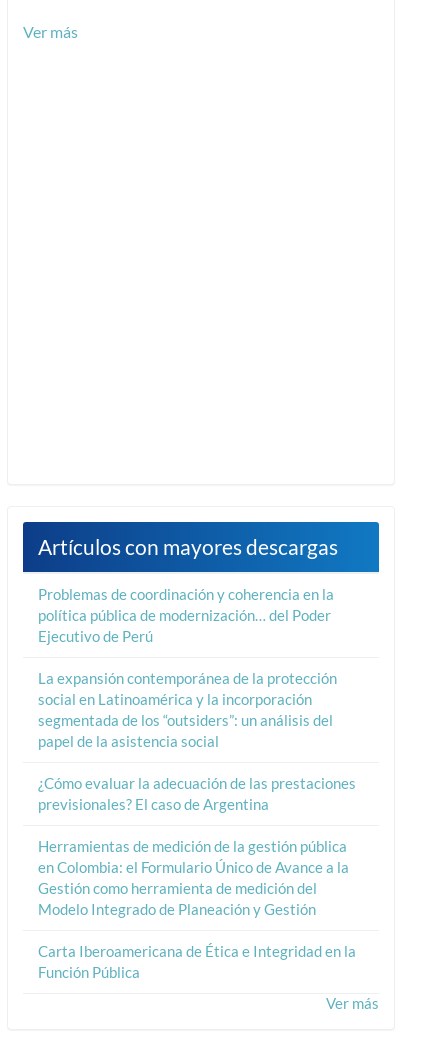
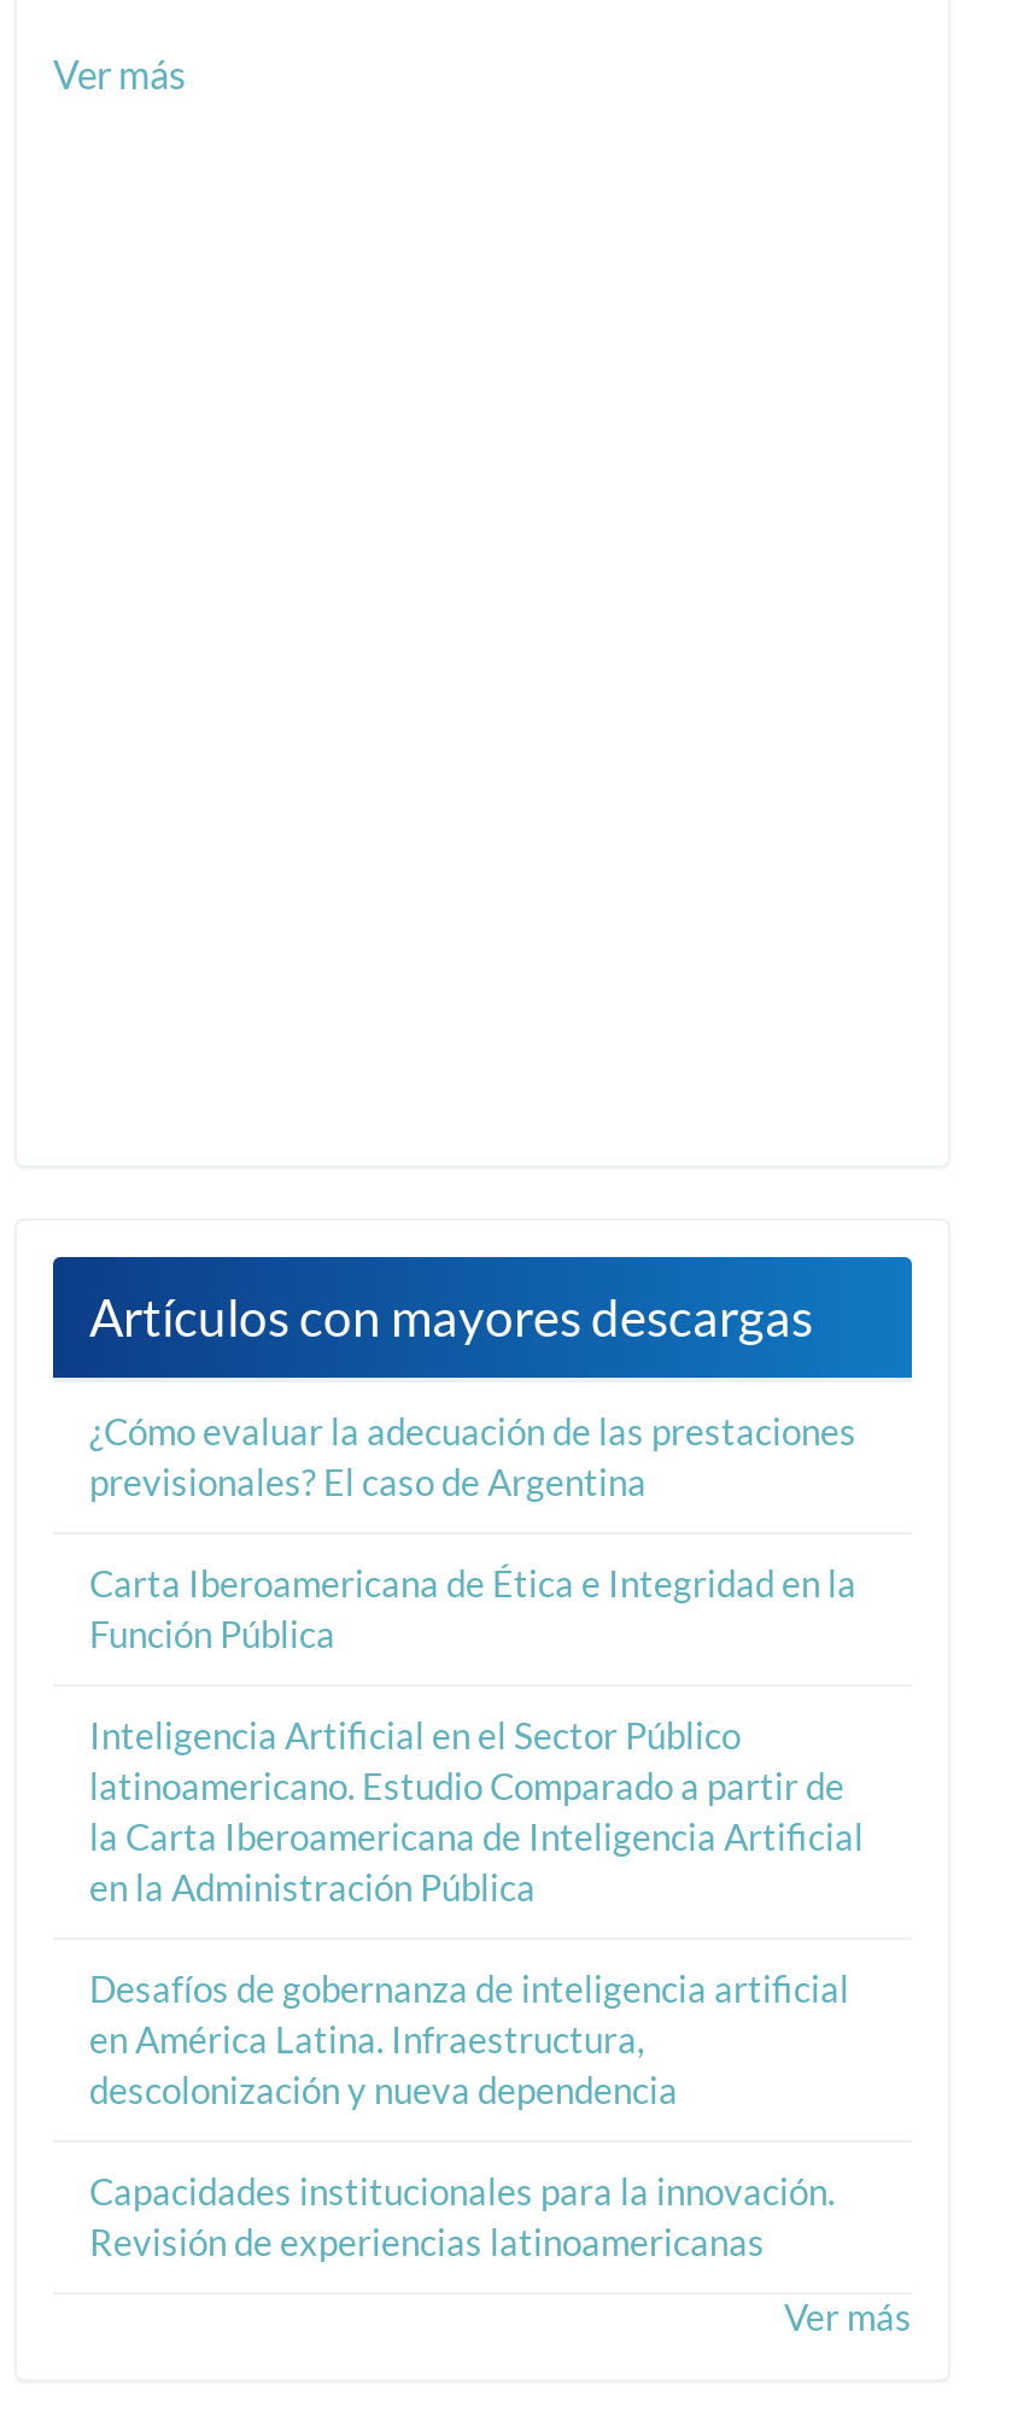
- Problemas de coordinación y coherencia en la
- política pública de modernización… del Poder
- Ejecutivo de Perú
- La expansión contemporánea de la protección
- social en Latinoamérica y la incorporación
- segmentada de los “outsiders”: un análisis del
- papel de la asistencia social

moved up: ¿Cómo evaluar la adecuación de las prestaciones | previsionales? El caso de Argentina

- Herramientas de medición de la gestión pública
- en Colombia: el Formulario Único de Avance a la
- Gestión como herramienta de medición del
- Modelo Integrado de Planeación y Gestión

moved up: Carta Iberoamericana de Ética e Integridad en la | Función Pública

+ Inteligencia Artificial en el Sector Público
+ latinoamericano. Estudio Comparado a partir de
+ la Carta Iberoamericana de Inteligencia Artificial
+ en la Administración Pública
+ Desafíos de gobernanza de inteligencia artificial
+ en América Latina. Infraestructura,
+ descolonización y nueva dependencia
+ Capacidades institucionales para la innovación.
+ Revisión de experiencias latinoamericanas
